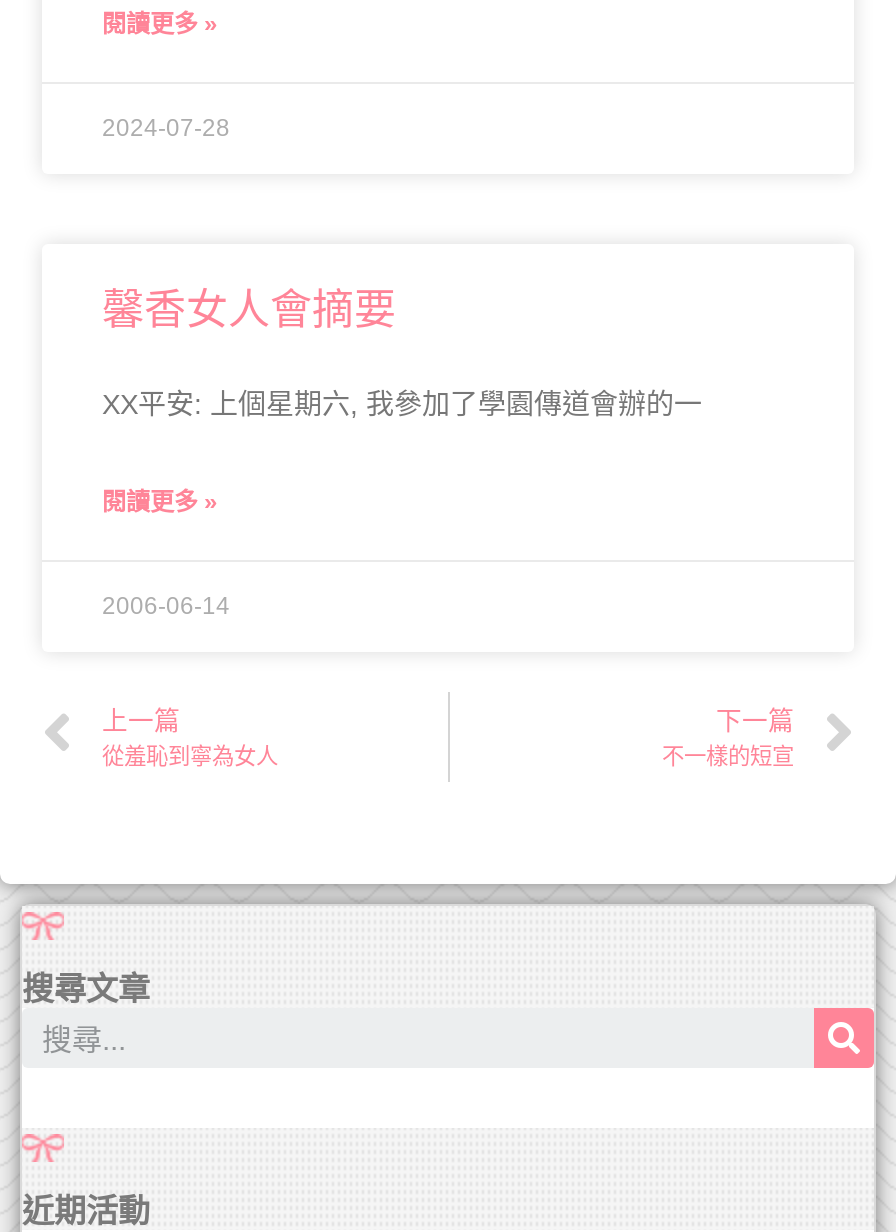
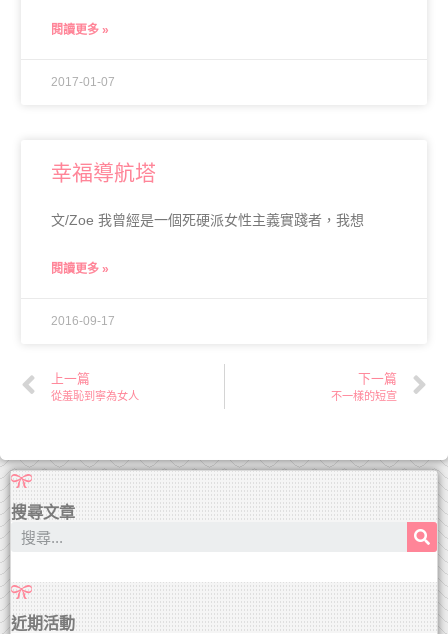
- 2024-07-28
+ 2017-01-07

- 馨香女人會摘要
+ 幸福導航塔

- XX平安: 上個星期六, 我參加了學園傳道會辦的一
+ 文/Zoe 我曾經是一個死硬派女性主義實踐者，我想

- 2006-06-14
+ 2016-09-17
